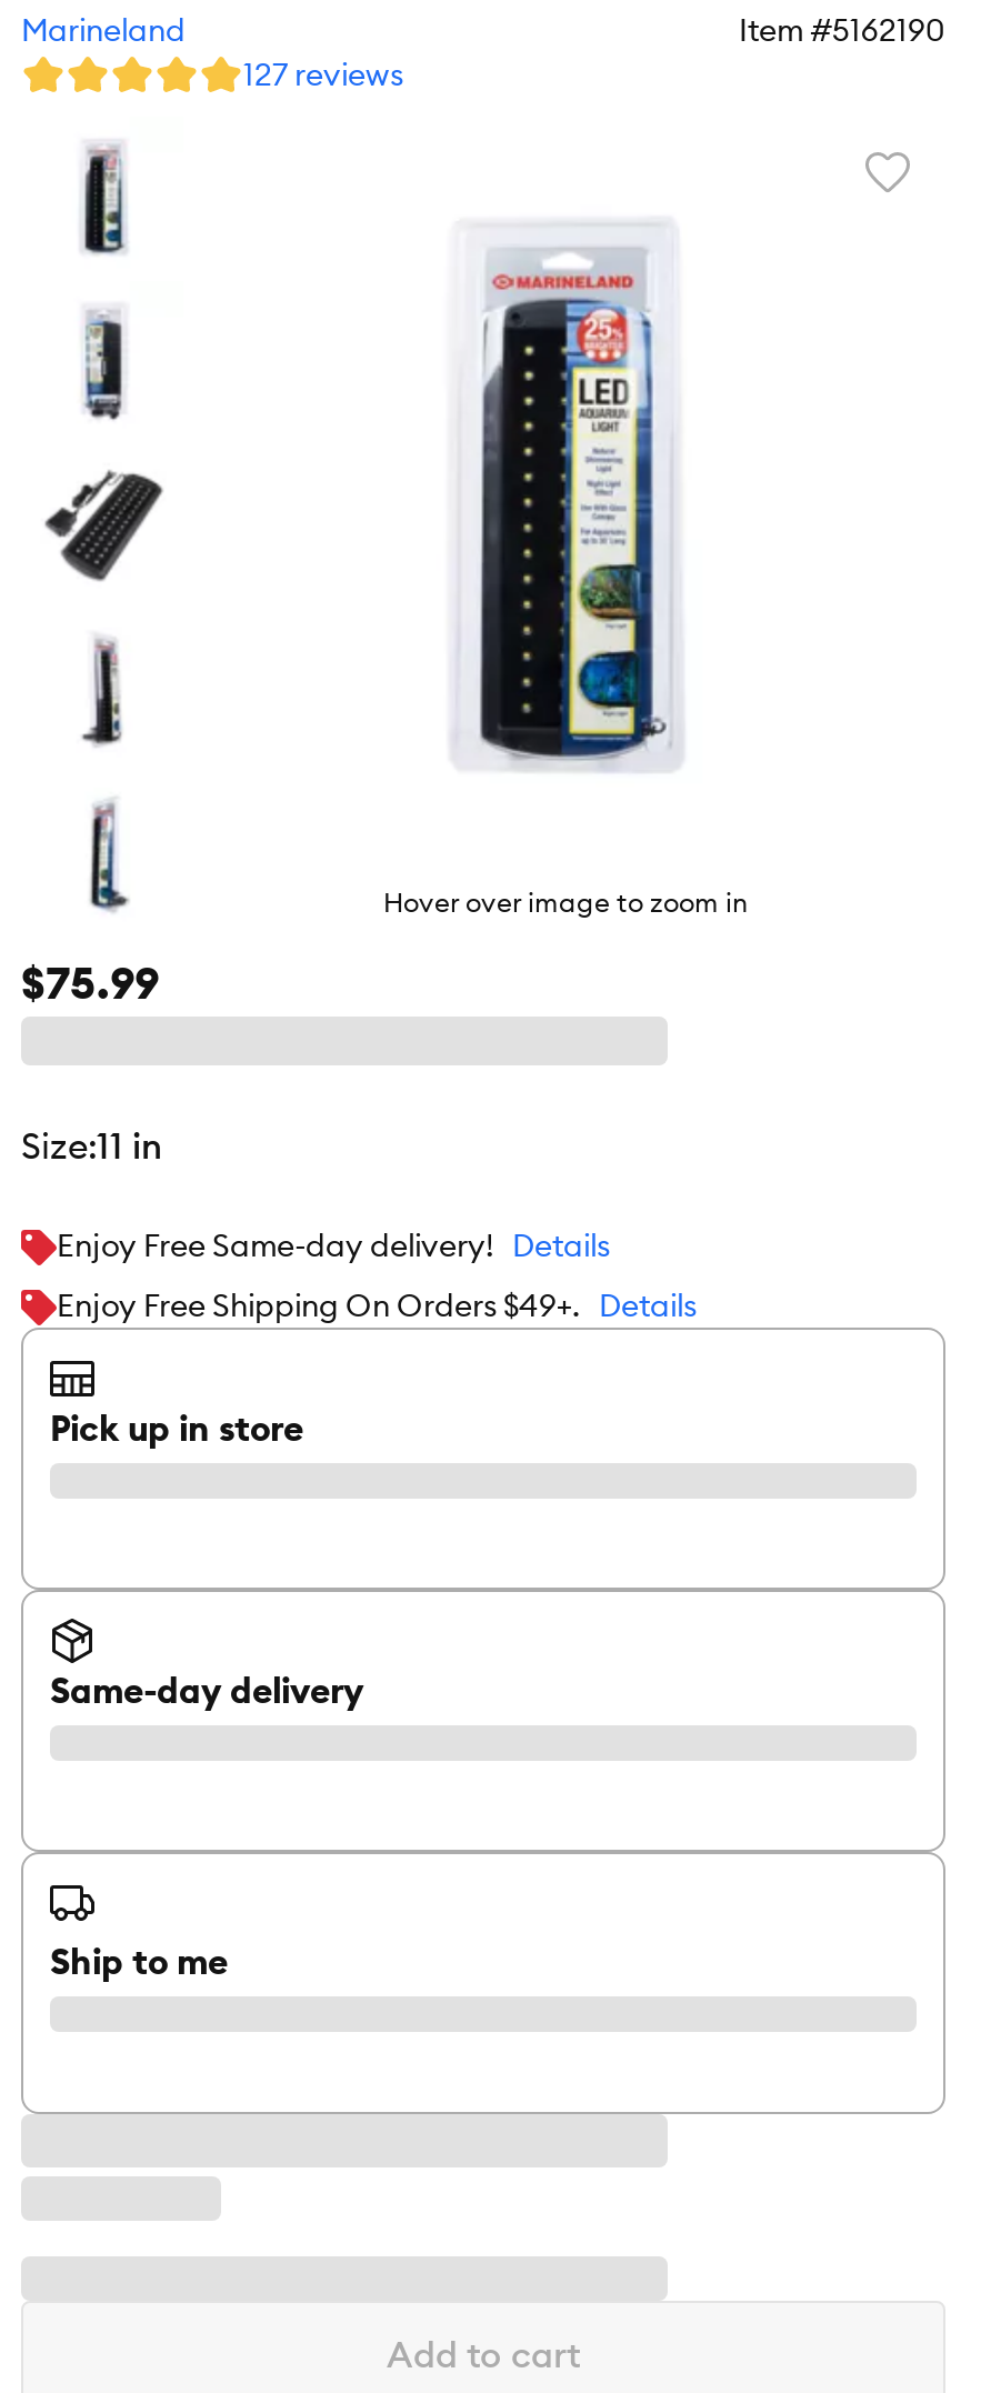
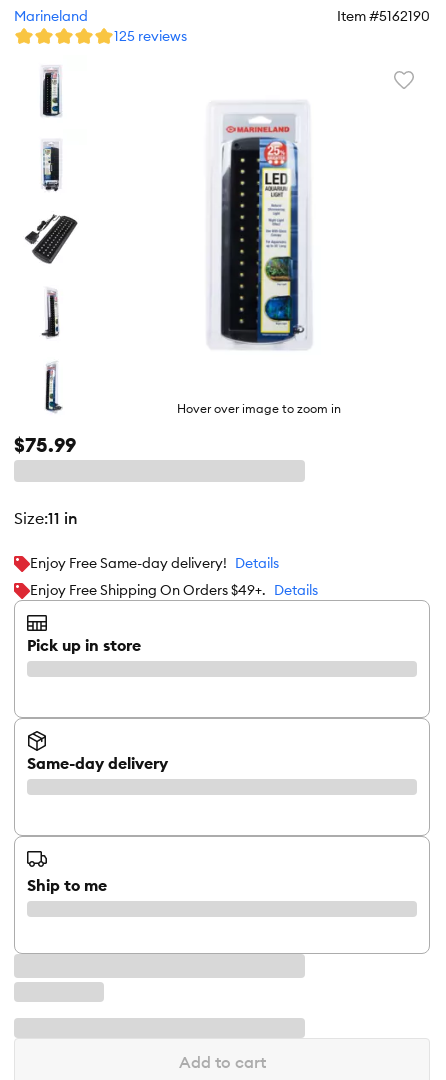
- 127 reviews
+ 125 reviews
